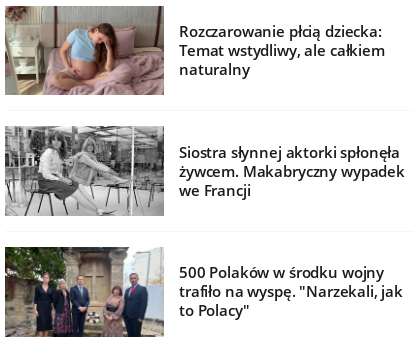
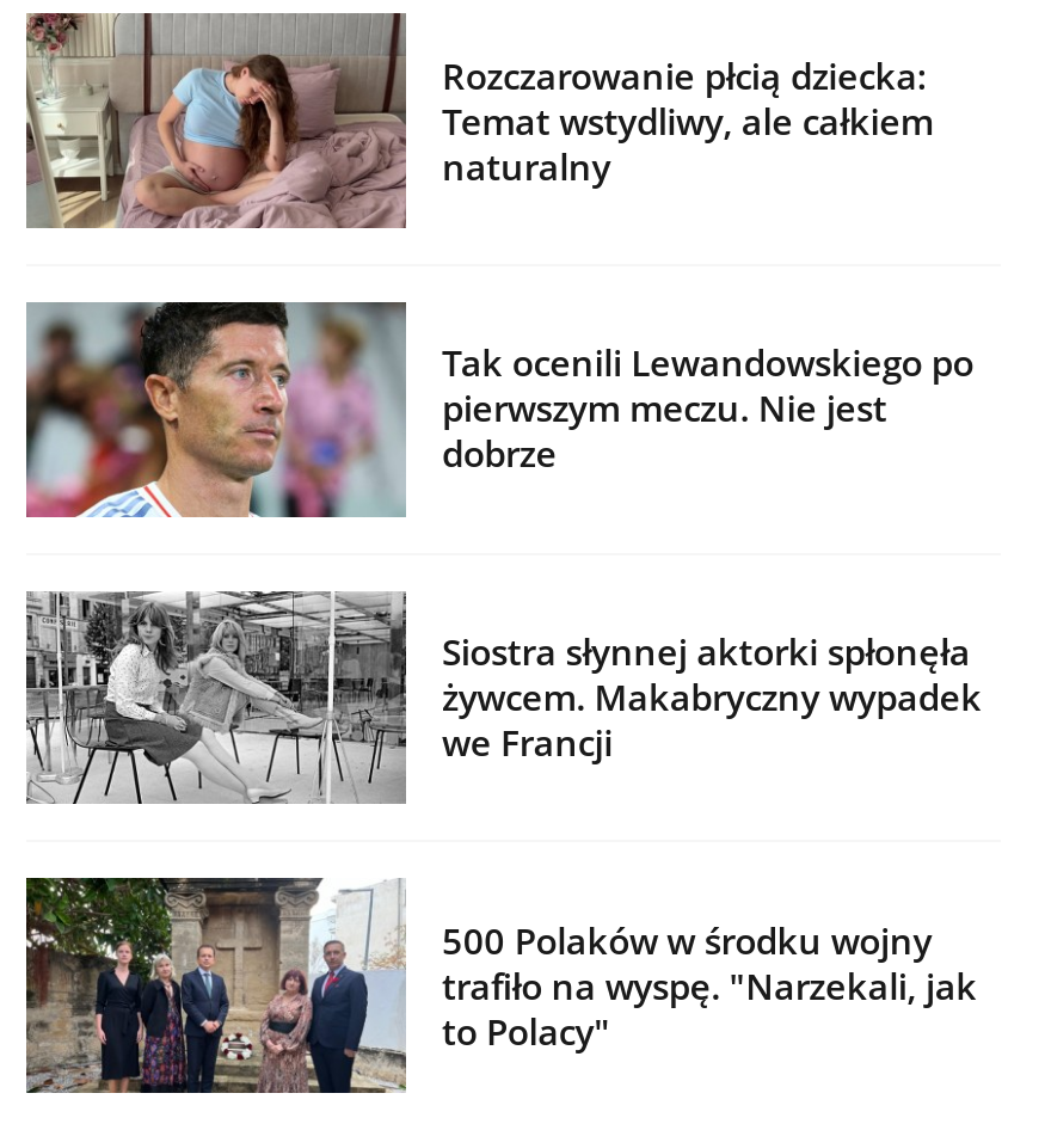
+ [image]
+ Tak ocenili Lewandowskiego po
+ pierwszym meczu. Nie jest
+ dobrze
